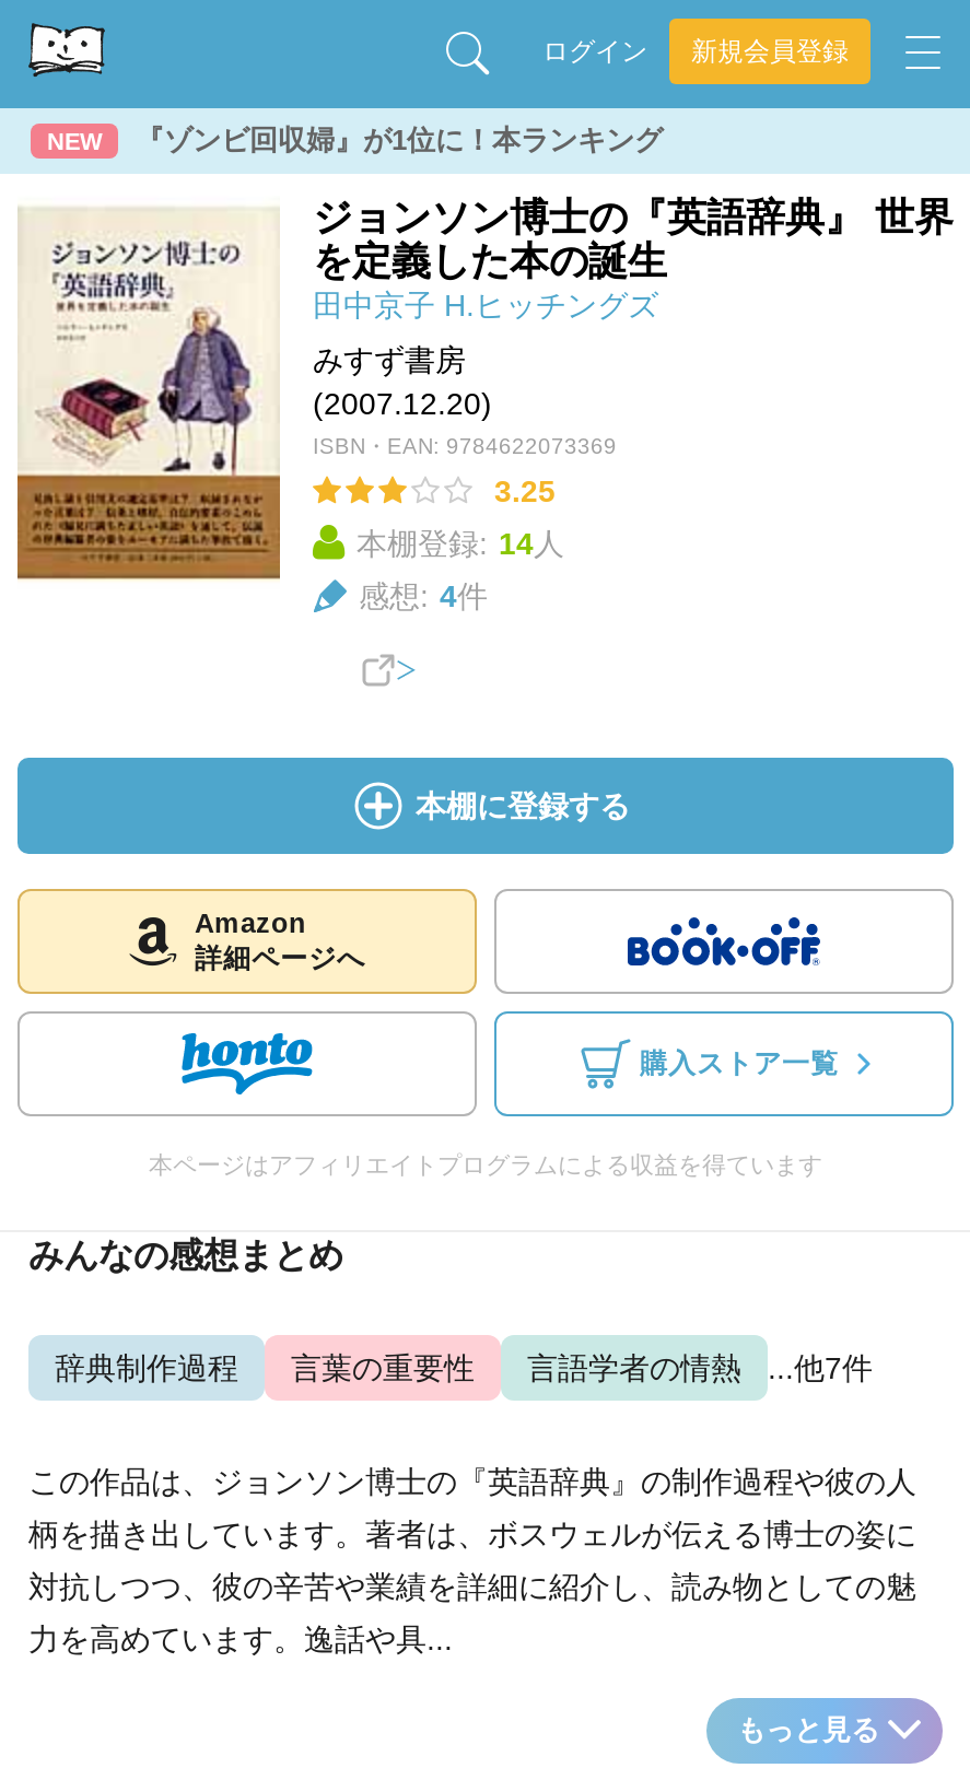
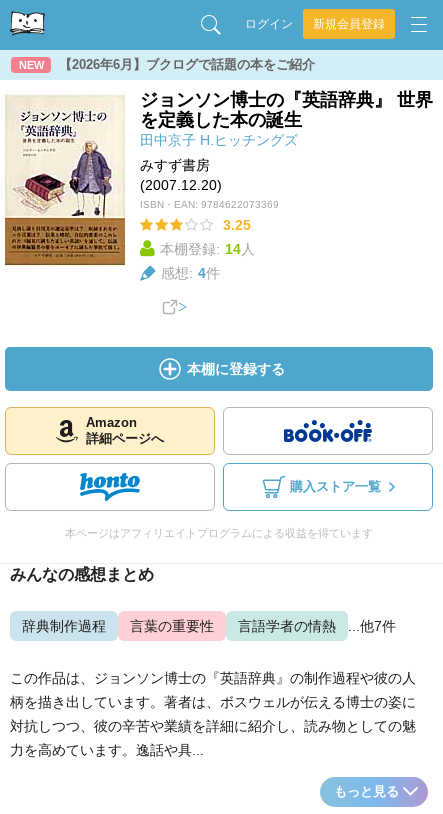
- 『ゾンビ回収婦』が1位に！本ランキング
+ 【2026年6月】ブクログで話題の本をご紹介
